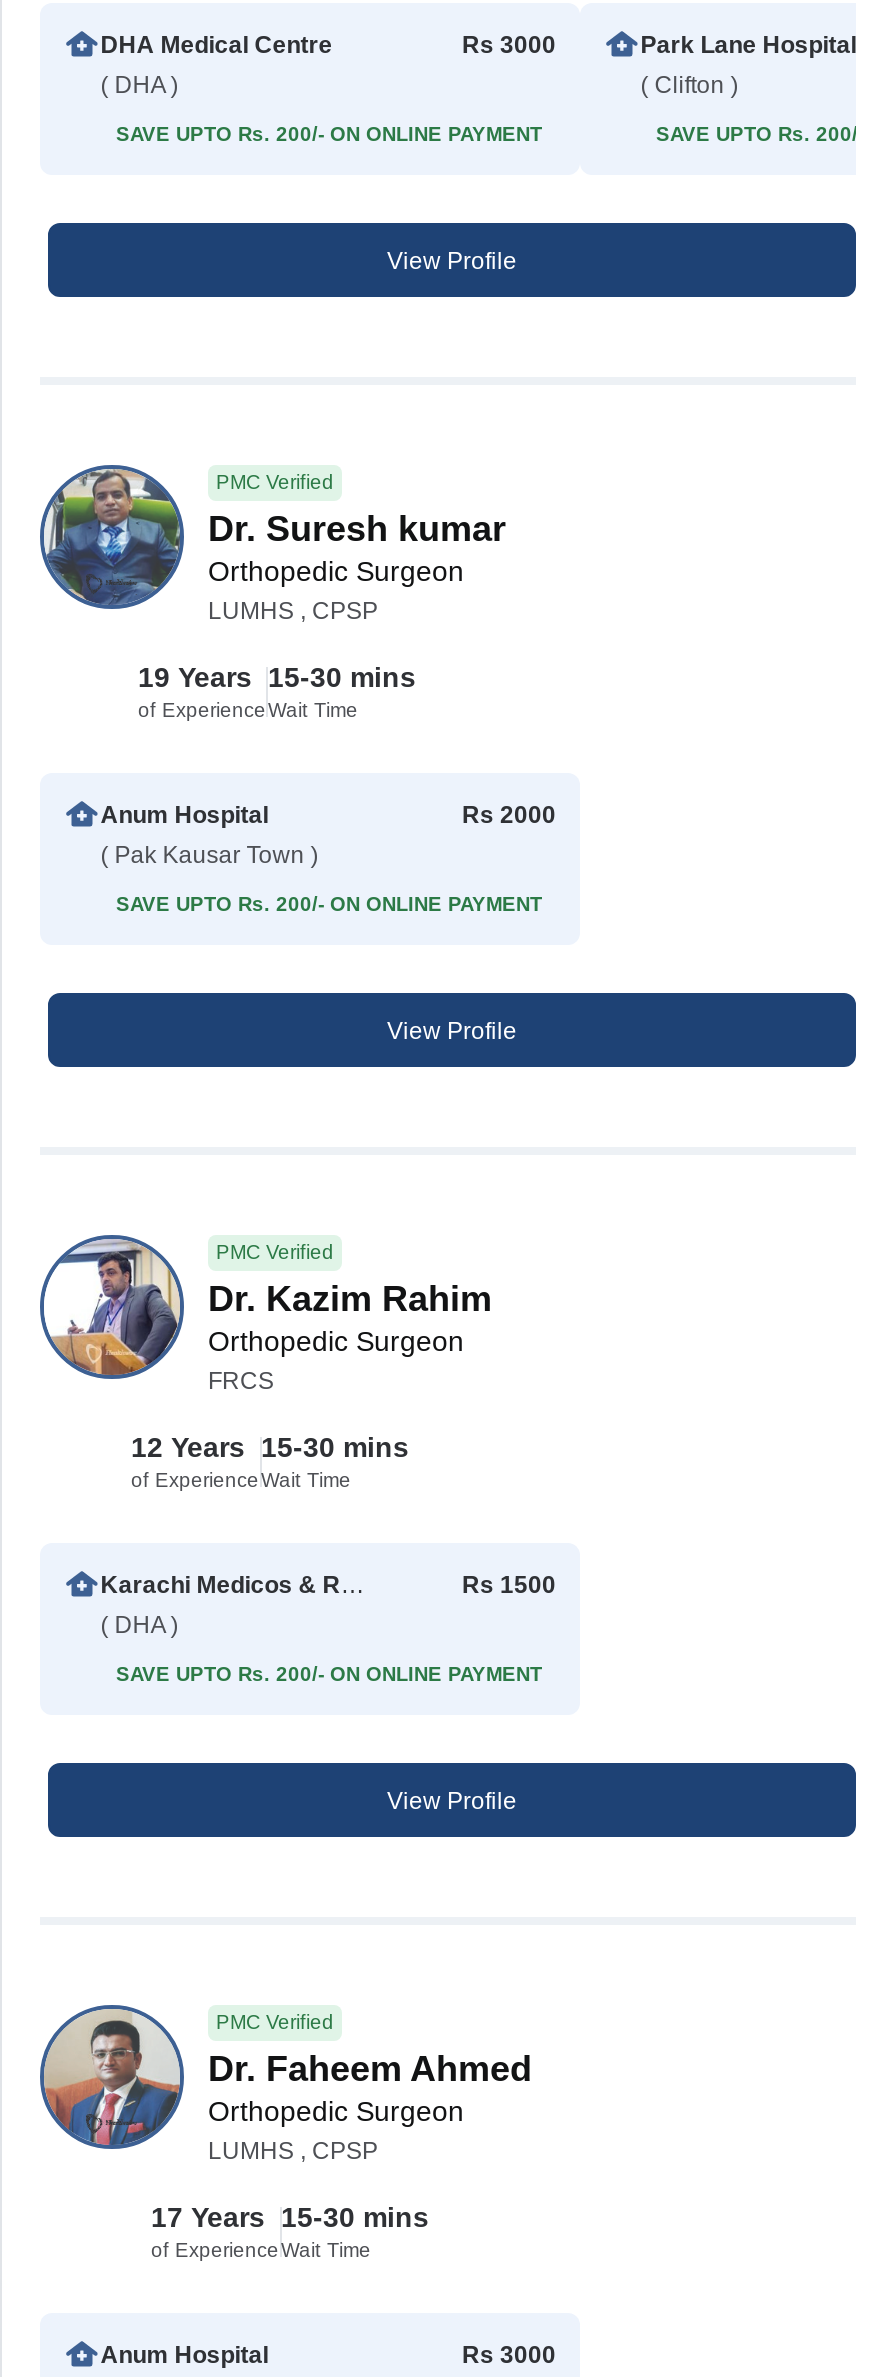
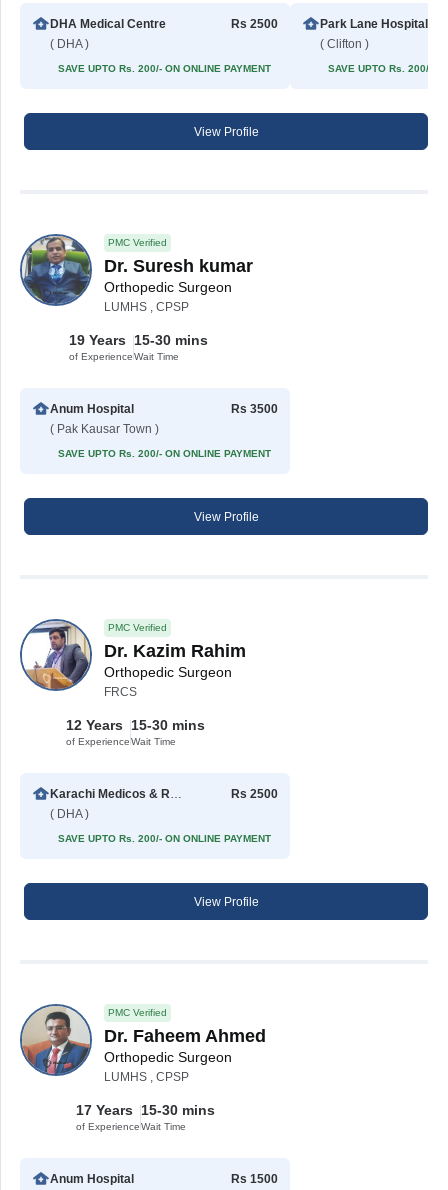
- Rs 3000
+ Rs 2500

- Rs 2000
+ Rs 3500

- Rs 1500
+ Rs 2500

- Rs 3000
+ Rs 1500
